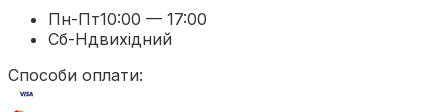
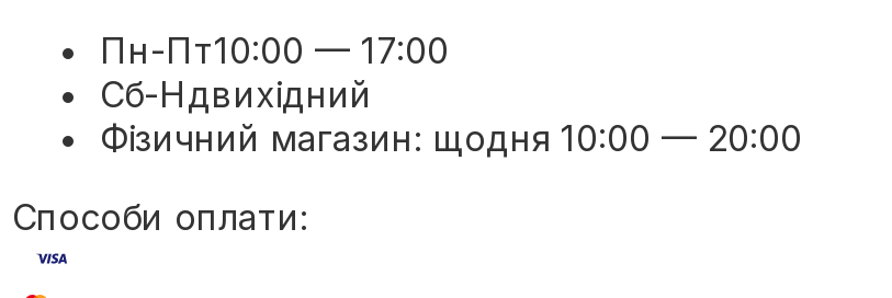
+ Фізичний магазин: щодня 10:00 — 20:00
